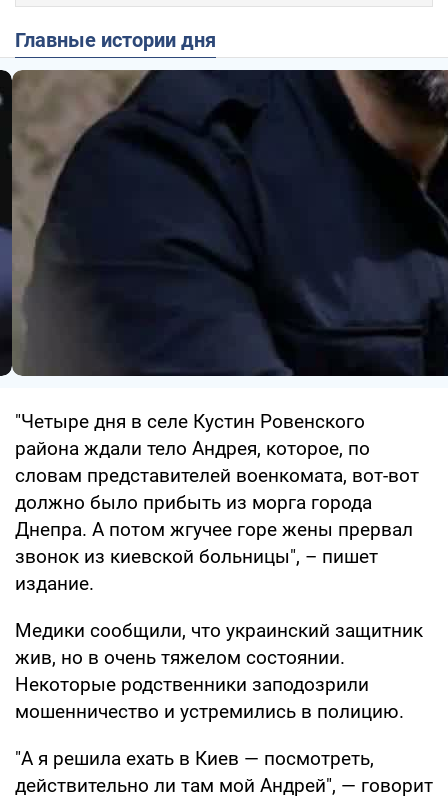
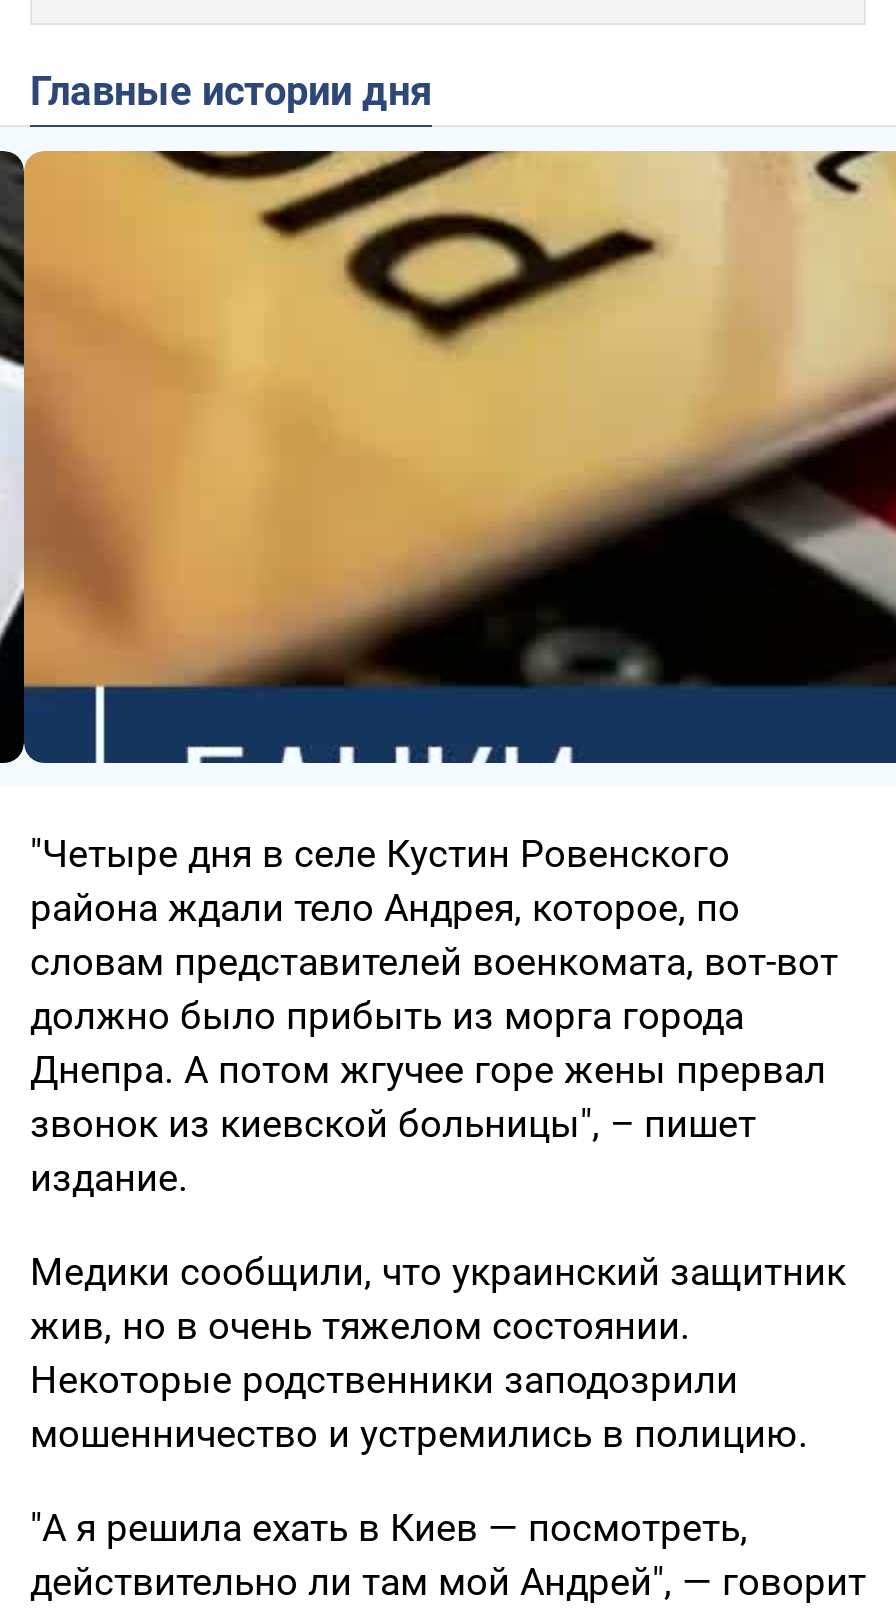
- [image]
+ [image]
